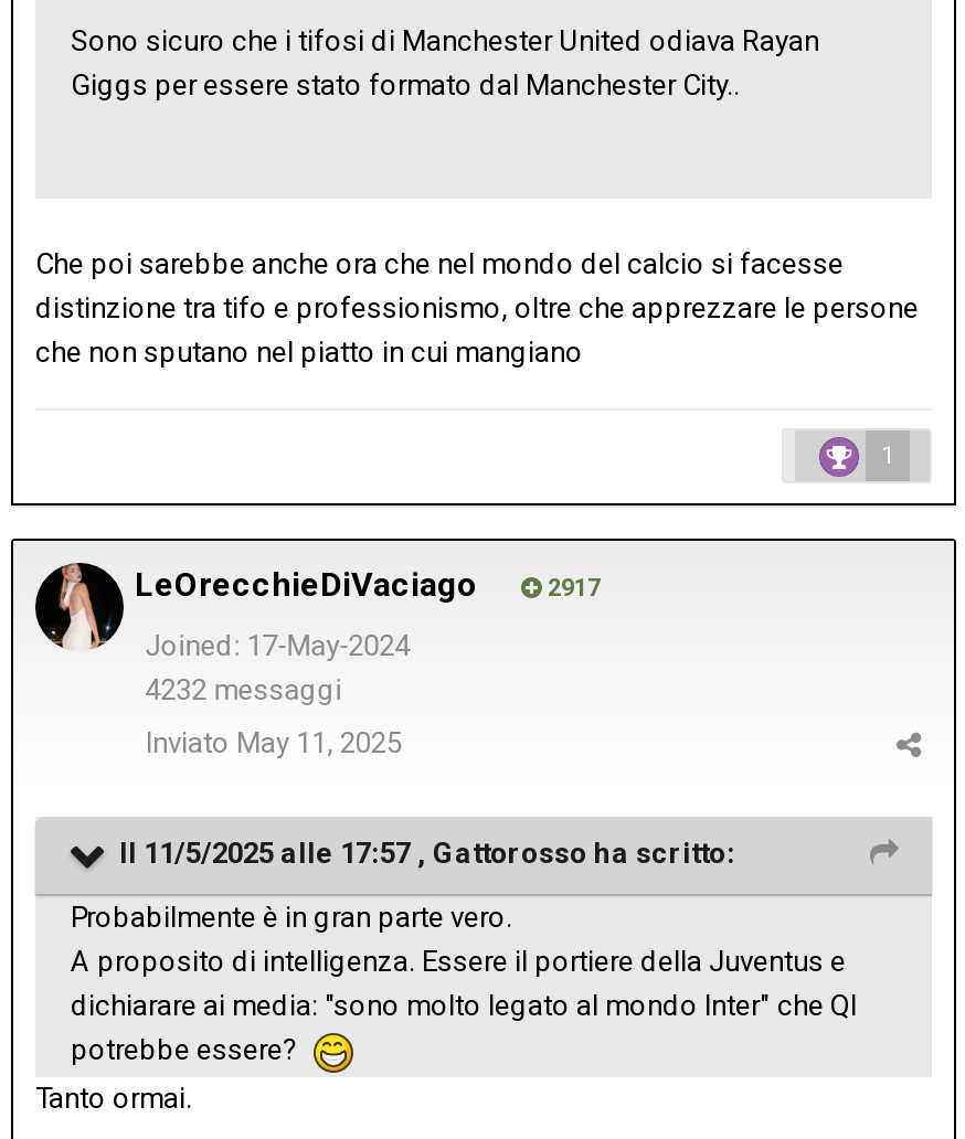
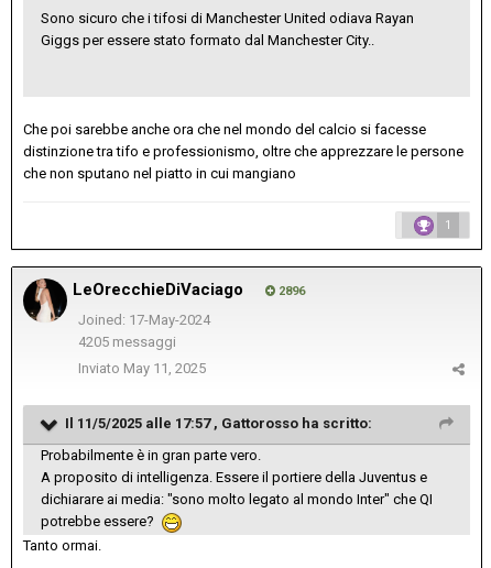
- 2917
+ 2896

- 4232 messaggi
+ 4205 messaggi
